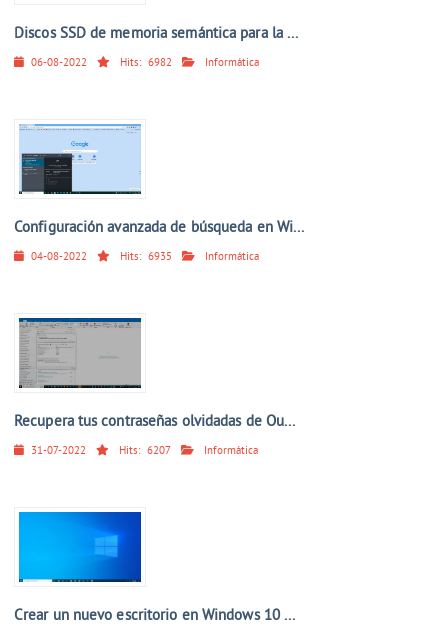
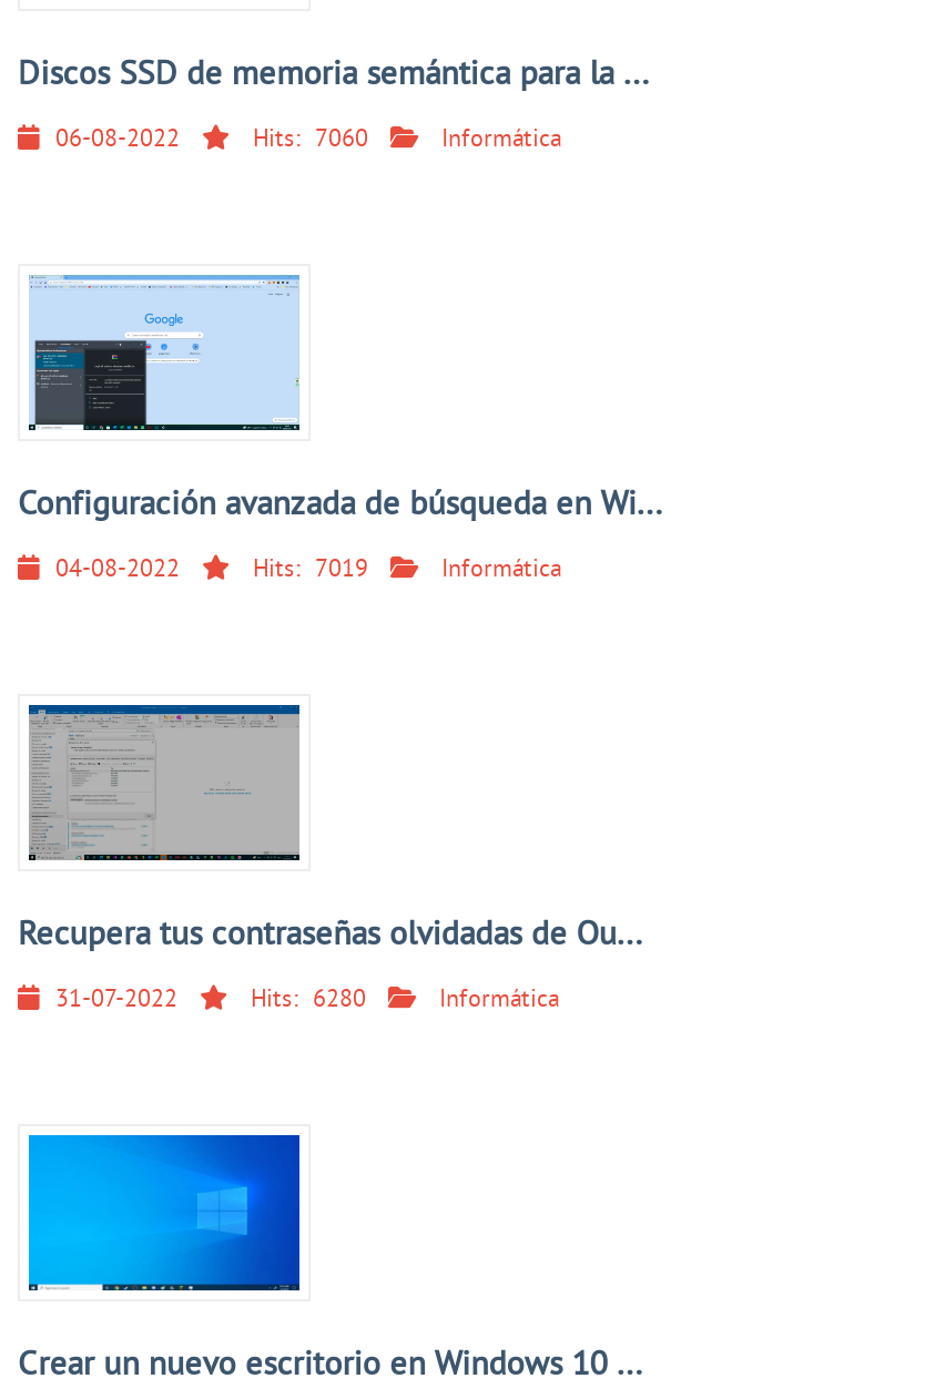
- Hits: 6982
+ Hits: 7060

- Hits: 6935
+ Hits: 7019

- Hits: 6207
+ Hits: 6280
